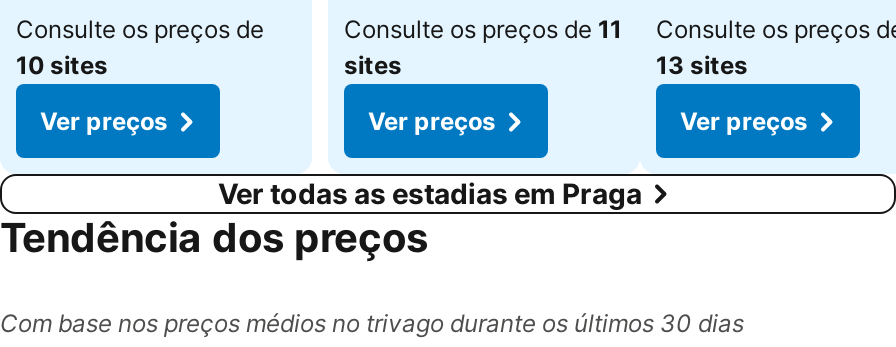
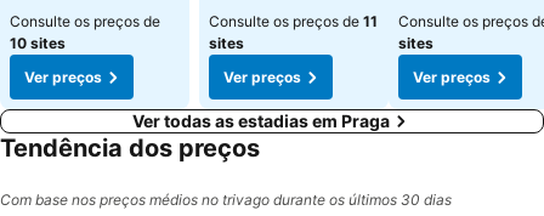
- 13 sites
+ sites
